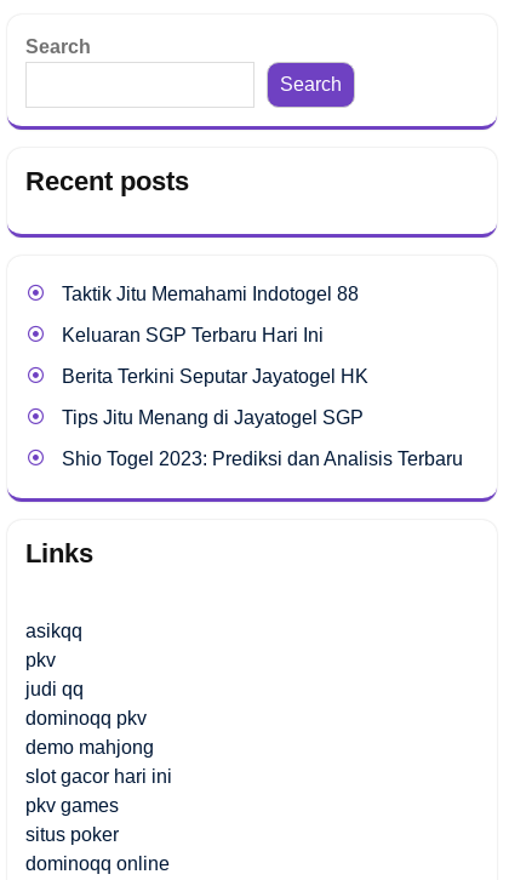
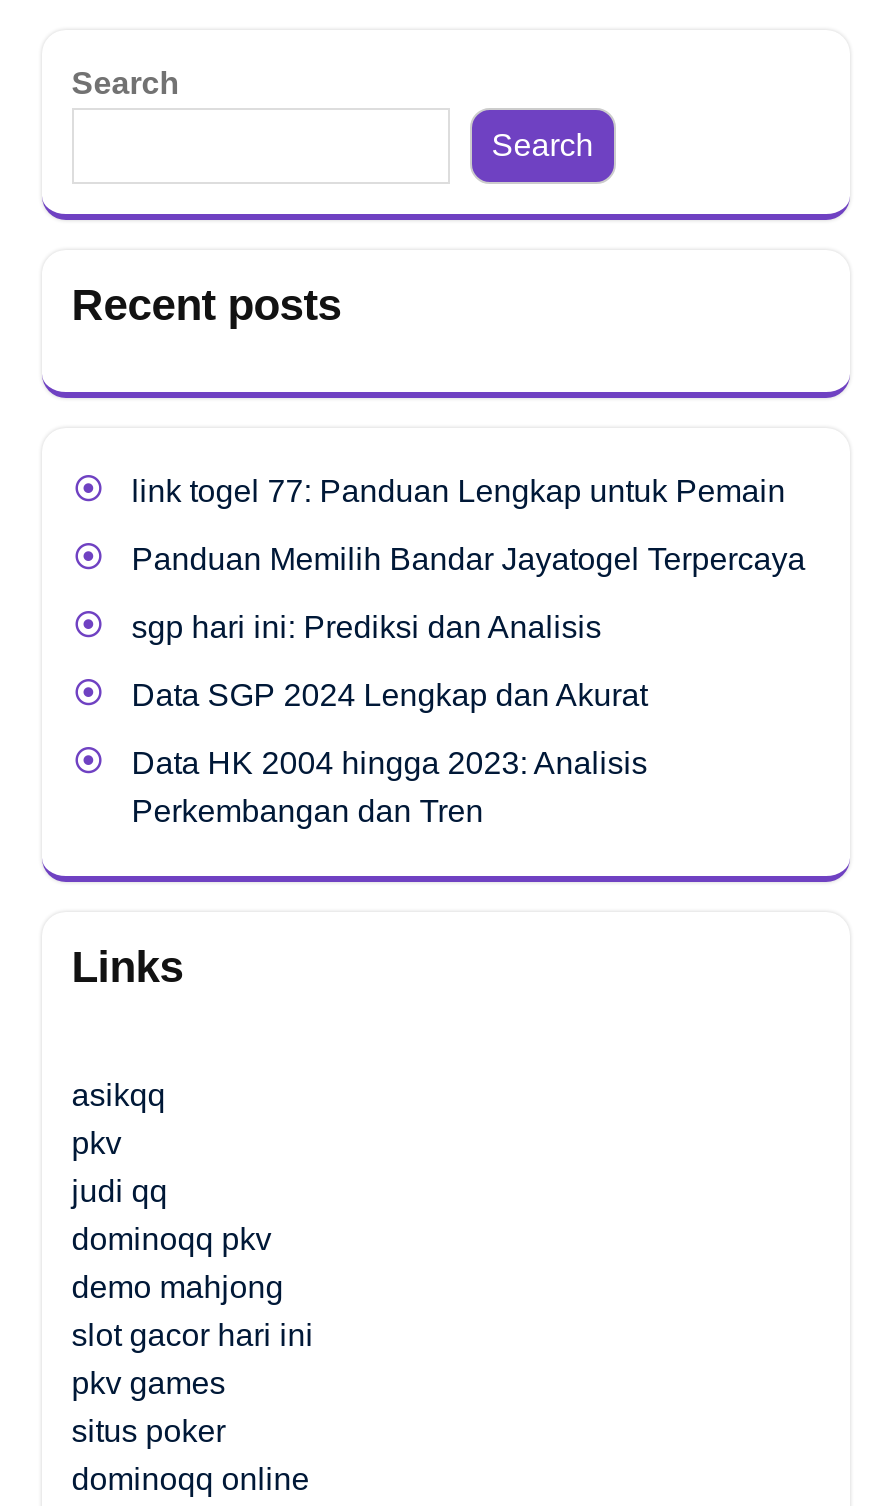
- Taktik Jitu Memahami Indotogel 88
+ link togel 77: Panduan Lengkap untuk Pemain

- Keluaran SGP Terbaru Hari Ini
+ Panduan Memilih Bandar Jayatogel Terpercaya

- Berita Terkini Seputar Jayatogel HK
+ sgp hari ini: Prediksi dan Analisis

- Tips Jitu Menang di Jayatogel SGP
+ Data SGP 2024 Lengkap dan Akurat

- Shio Togel 2023: Prediksi dan Analisis Terbaru
+ Data HK 2004 hingga 2023: Analisis
+ Perkembangan dan Tren
